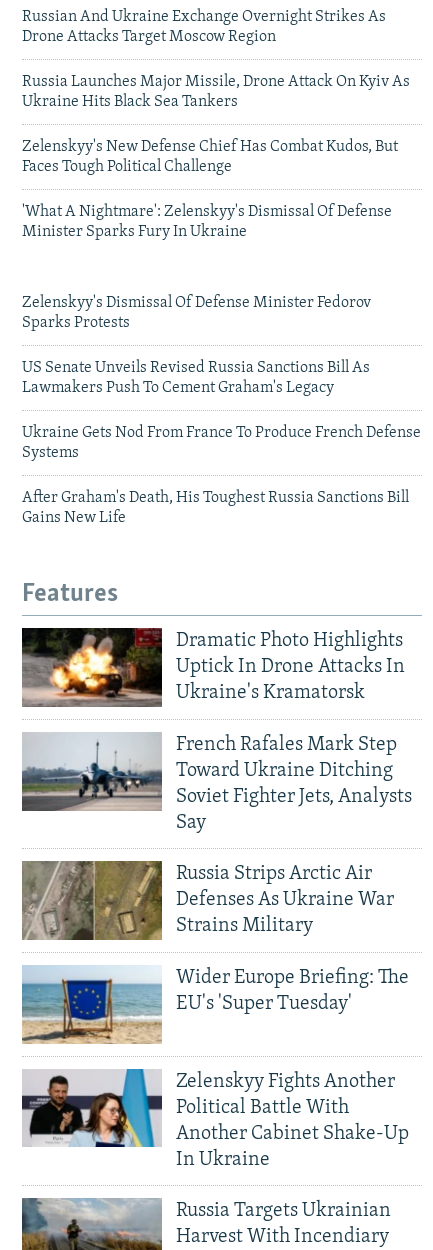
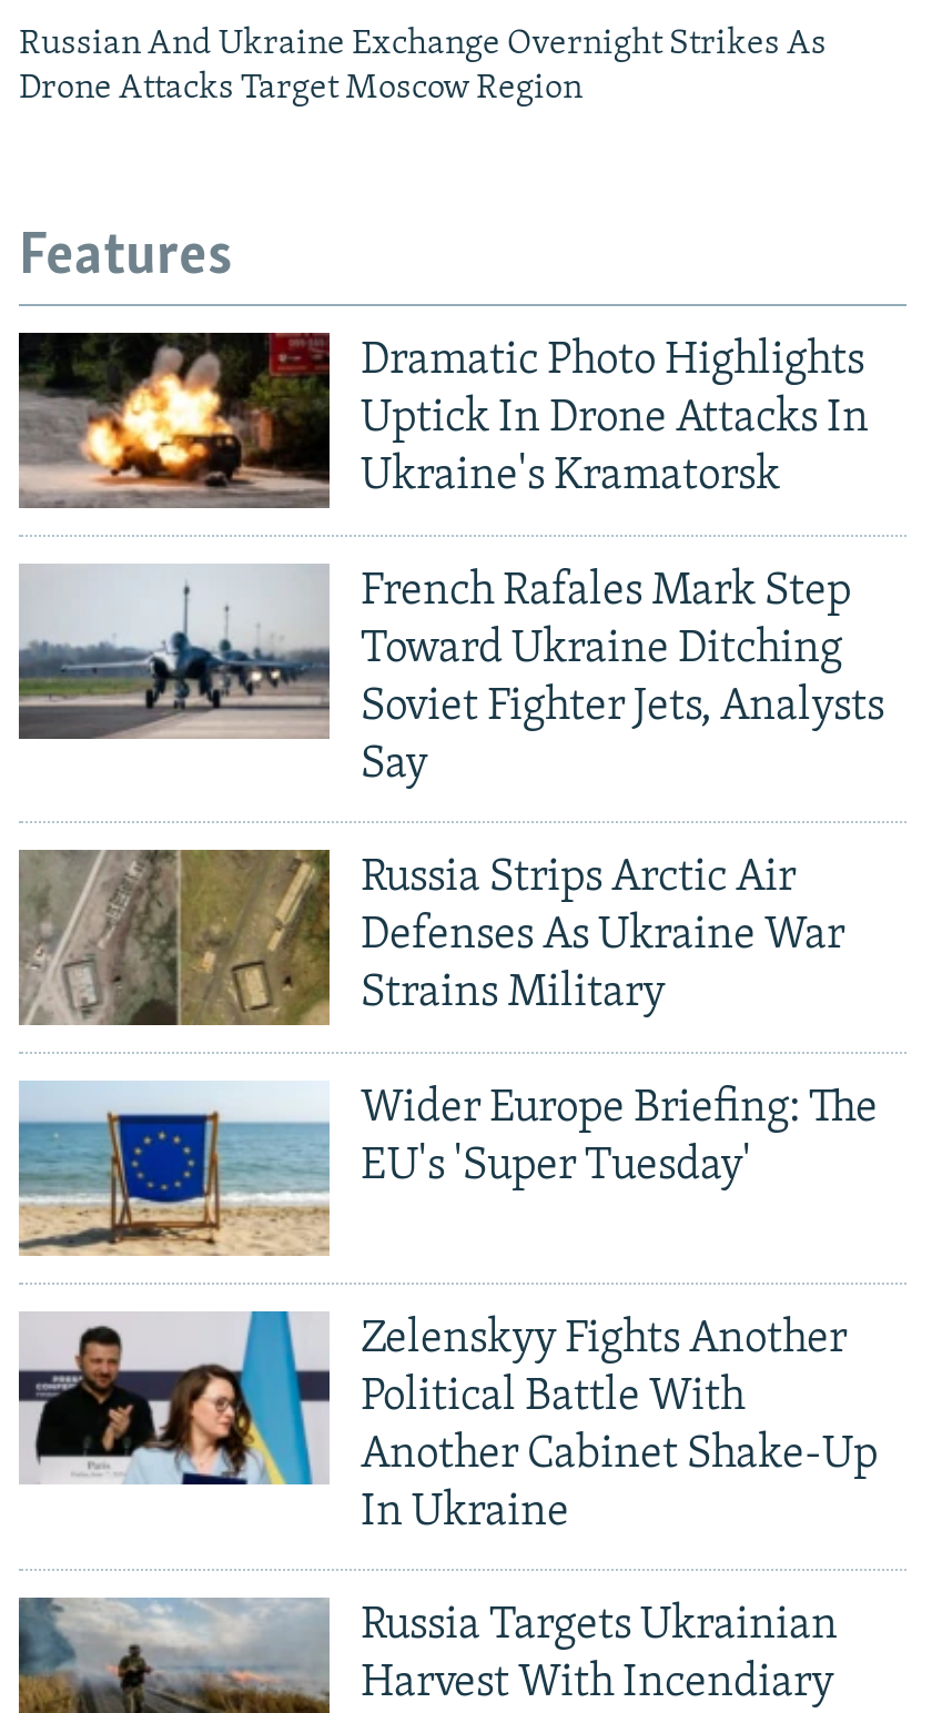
- Russia Launches Major Missile, Drone Attack On Kyiv As
- Ukraine Hits Black Sea Tankers
- Zelenskyy's New Defense Chief Has Combat Kudos, But
- Faces Tough Political Challenge
- 'What A Nightmare': Zelenskyy's Dismissal Of Defense
- Minister Sparks Fury In Ukraine

- Zelenskyy's Dismissal Of Defense Minister Fedorov
- Sparks Protests
- US Senate Unveils Revised Russia Sanctions Bill As
- Lawmakers Push To Cement Graham's Legacy
- Ukraine Gets Nod From France To Produce French Defense
- Systems
- After Graham's Death, His Toughest Russia Sanctions Bill
- Gains New Life
